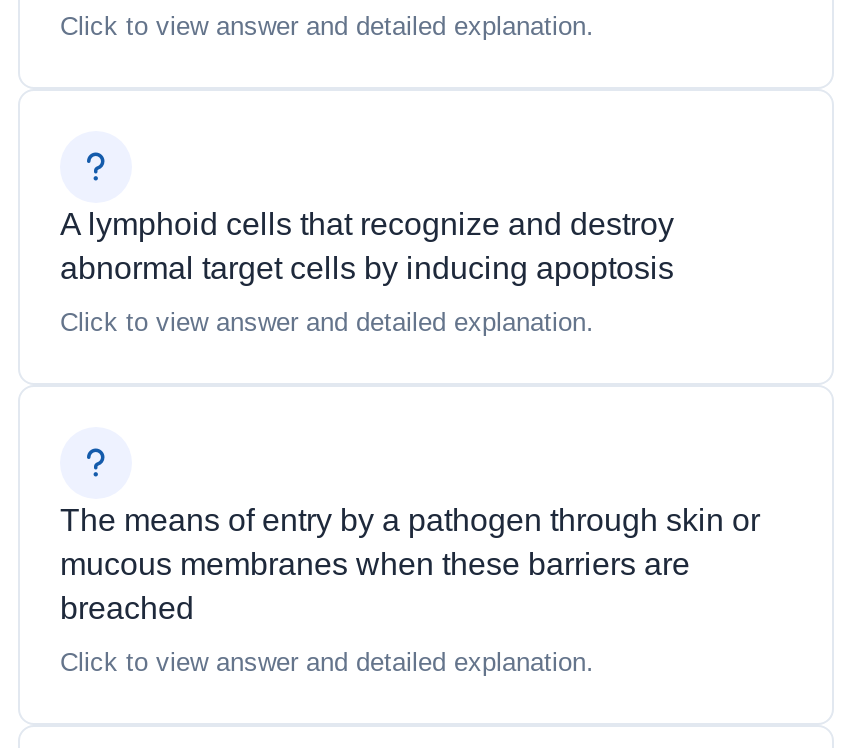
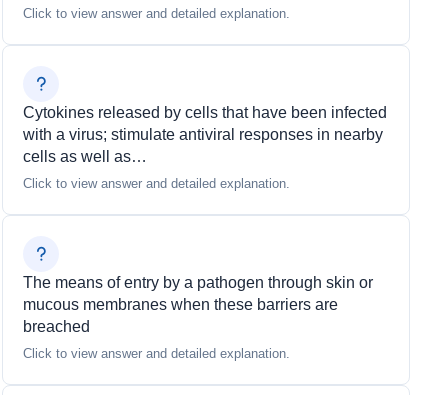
- A lymphoid cells that recognize and destroy
- abnormal target cells by inducing apoptosis
+ Cytokines released by cells that have been infected
+ with a virus; stimulate antiviral responses in nearby
+ cells as well as…
